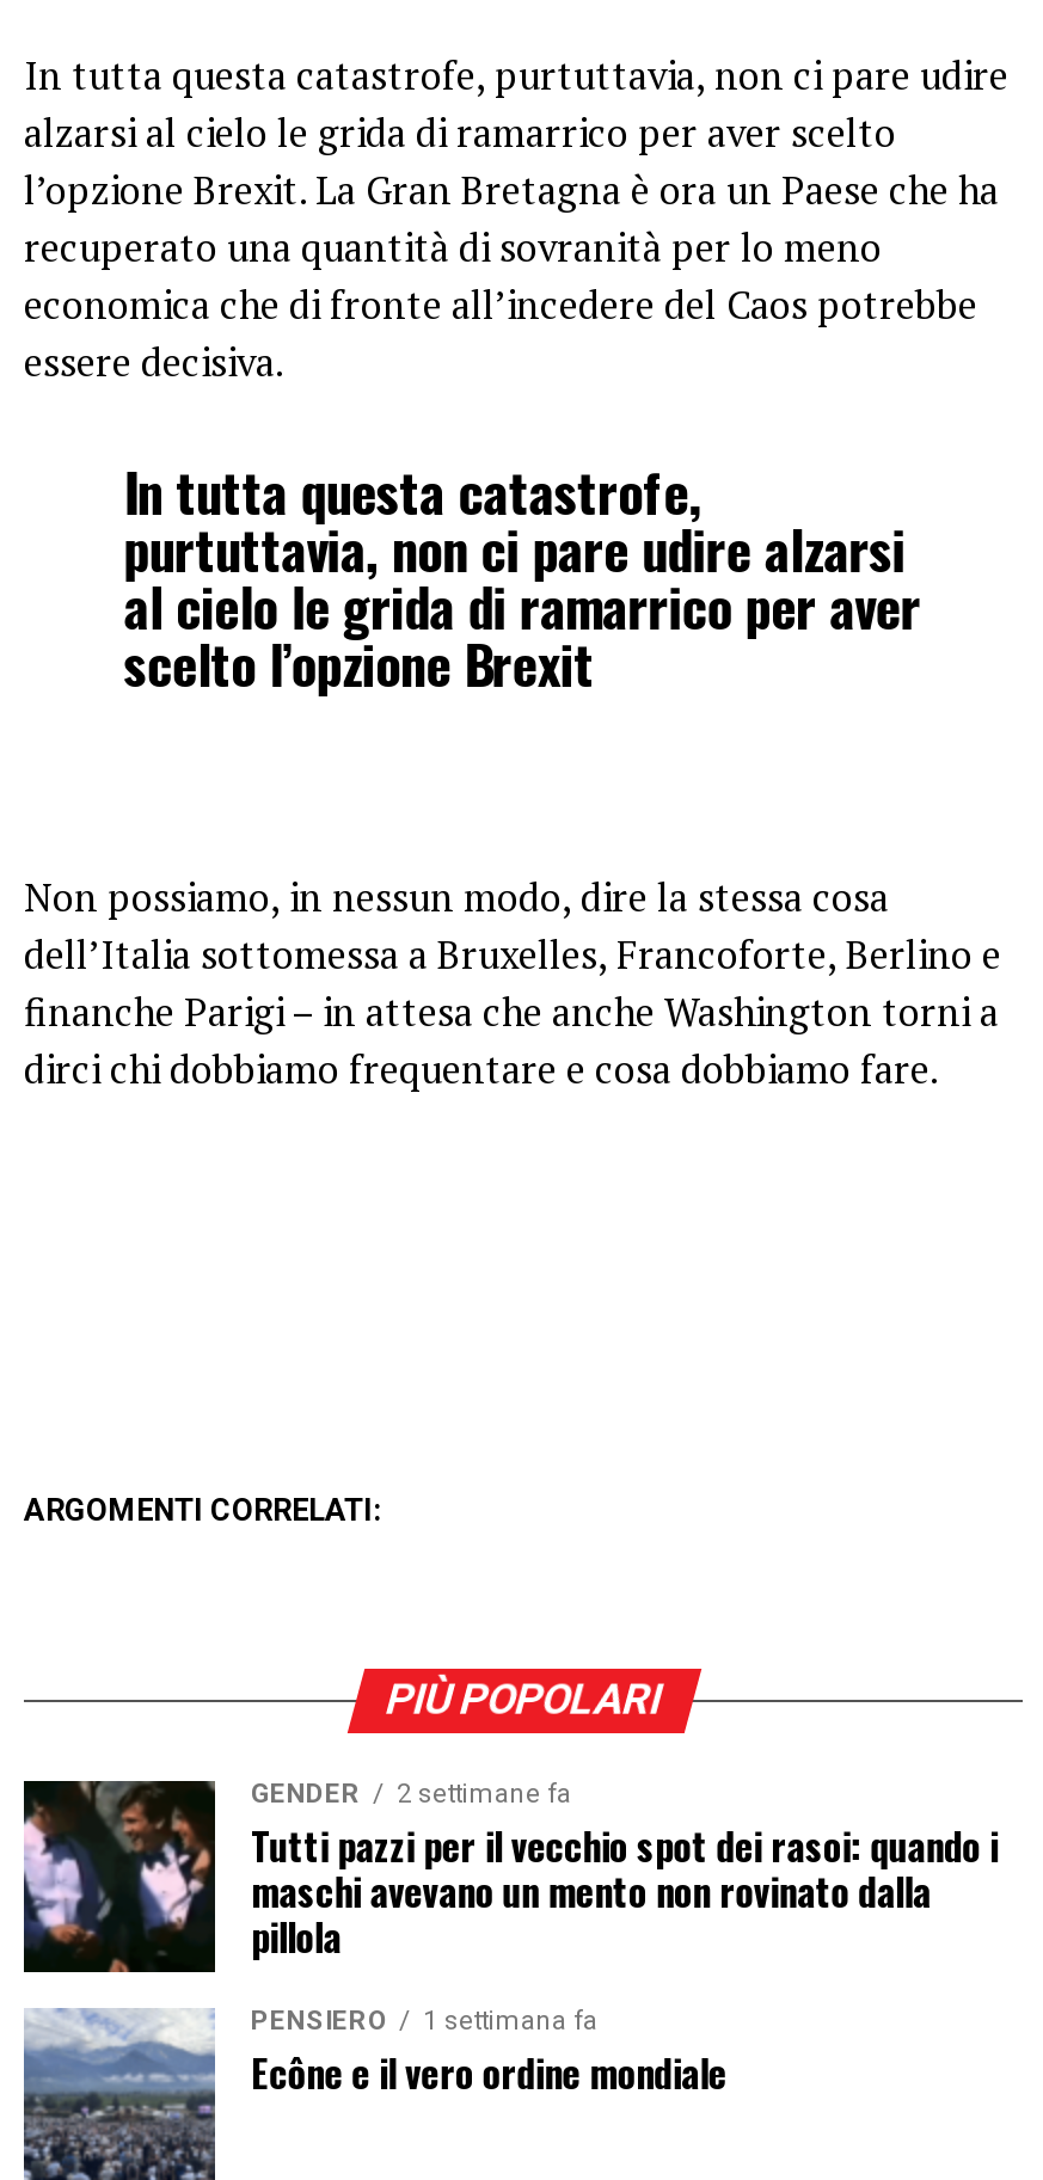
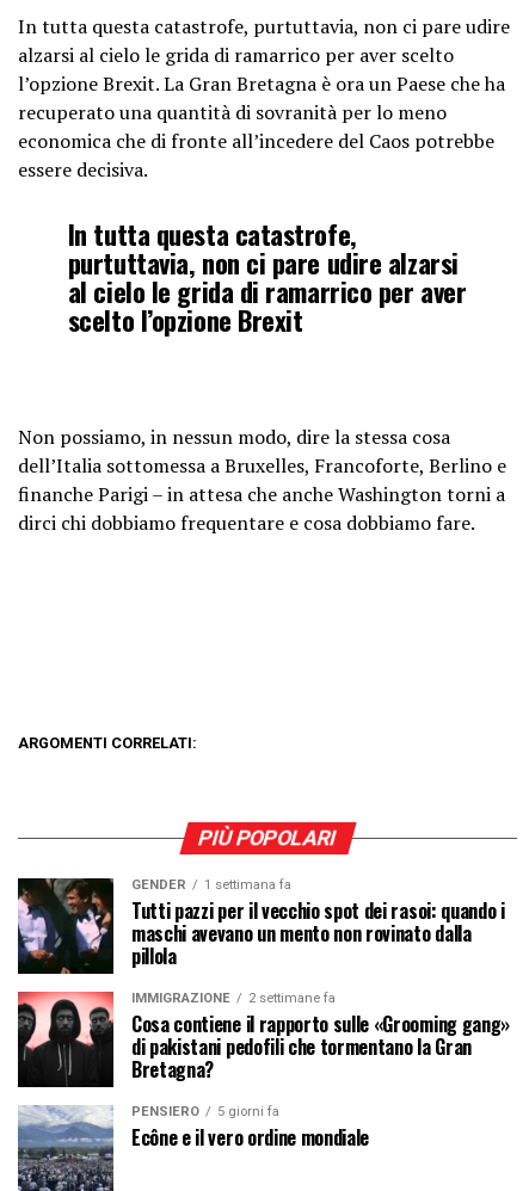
- GENDER 2 settimane fa
+ GENDER 1 settimana fa

+ [image]
+ IMMIGRAZIONE
+ 2 settimane fa
+ Cosa contiene il rapporto sulle «Grooming gang»
+ di pakistani pedofili che tormentano la Gran
+ Bretagna?

- PENSIERO 1 settimana fa
+ PENSIERO 5 giorni fa
